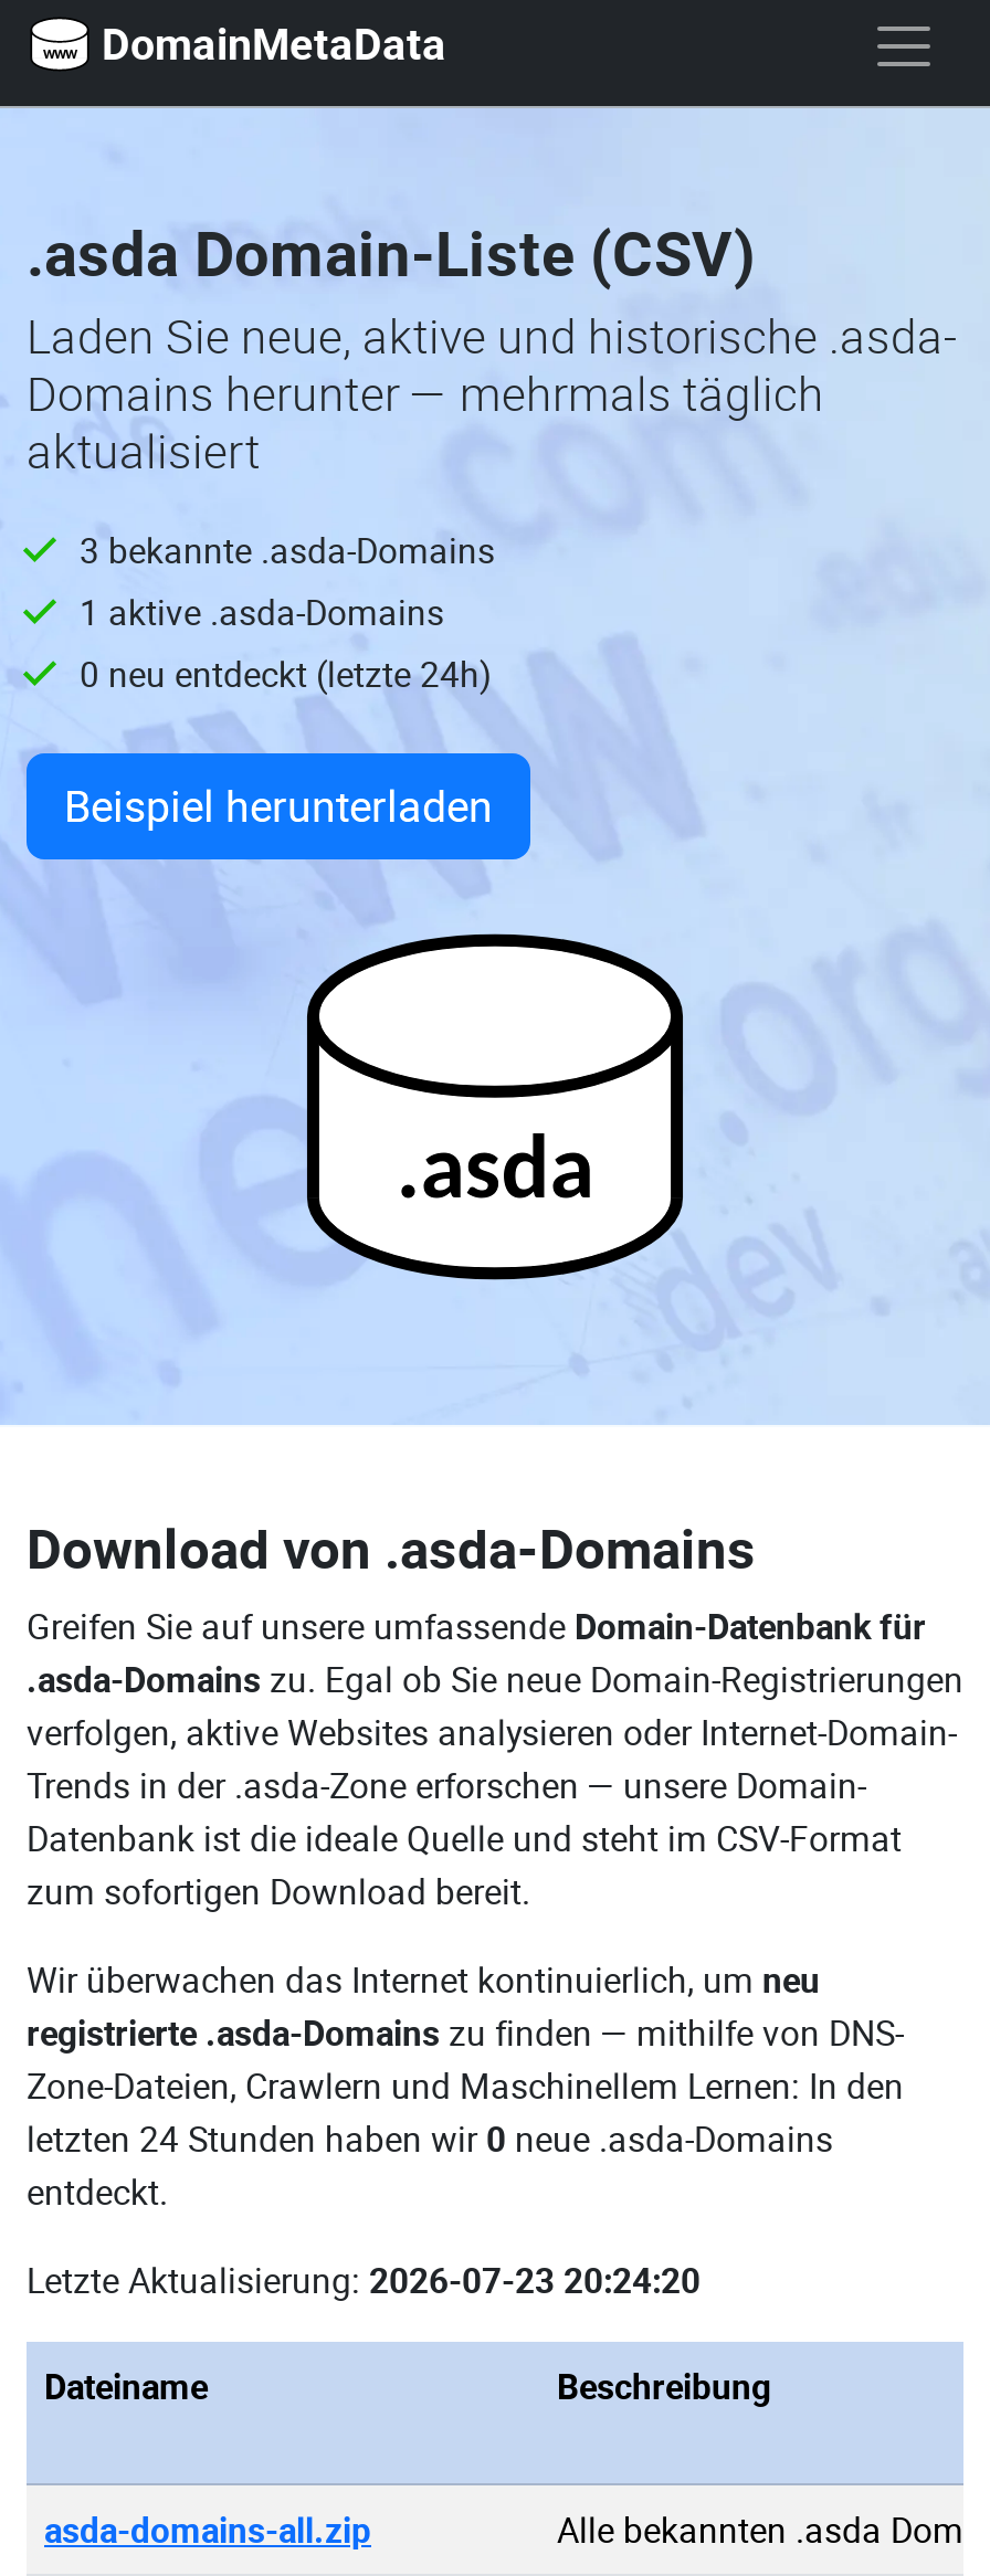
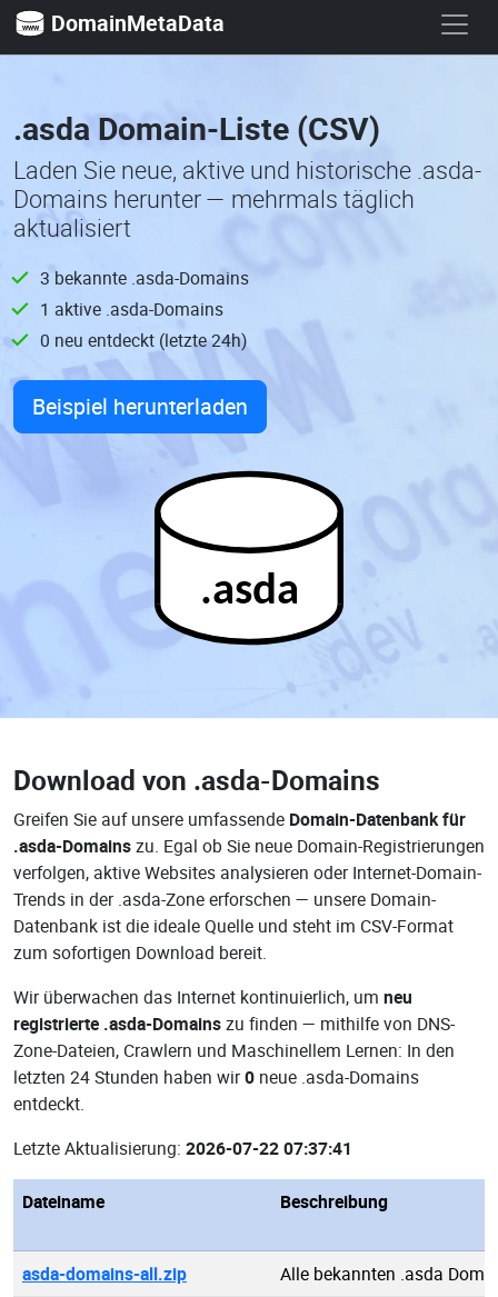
- Letzte Aktualisierung: 2026-07-23 20:24:20
+ Letzte Aktualisierung: 2026-07-22 07:37:41
